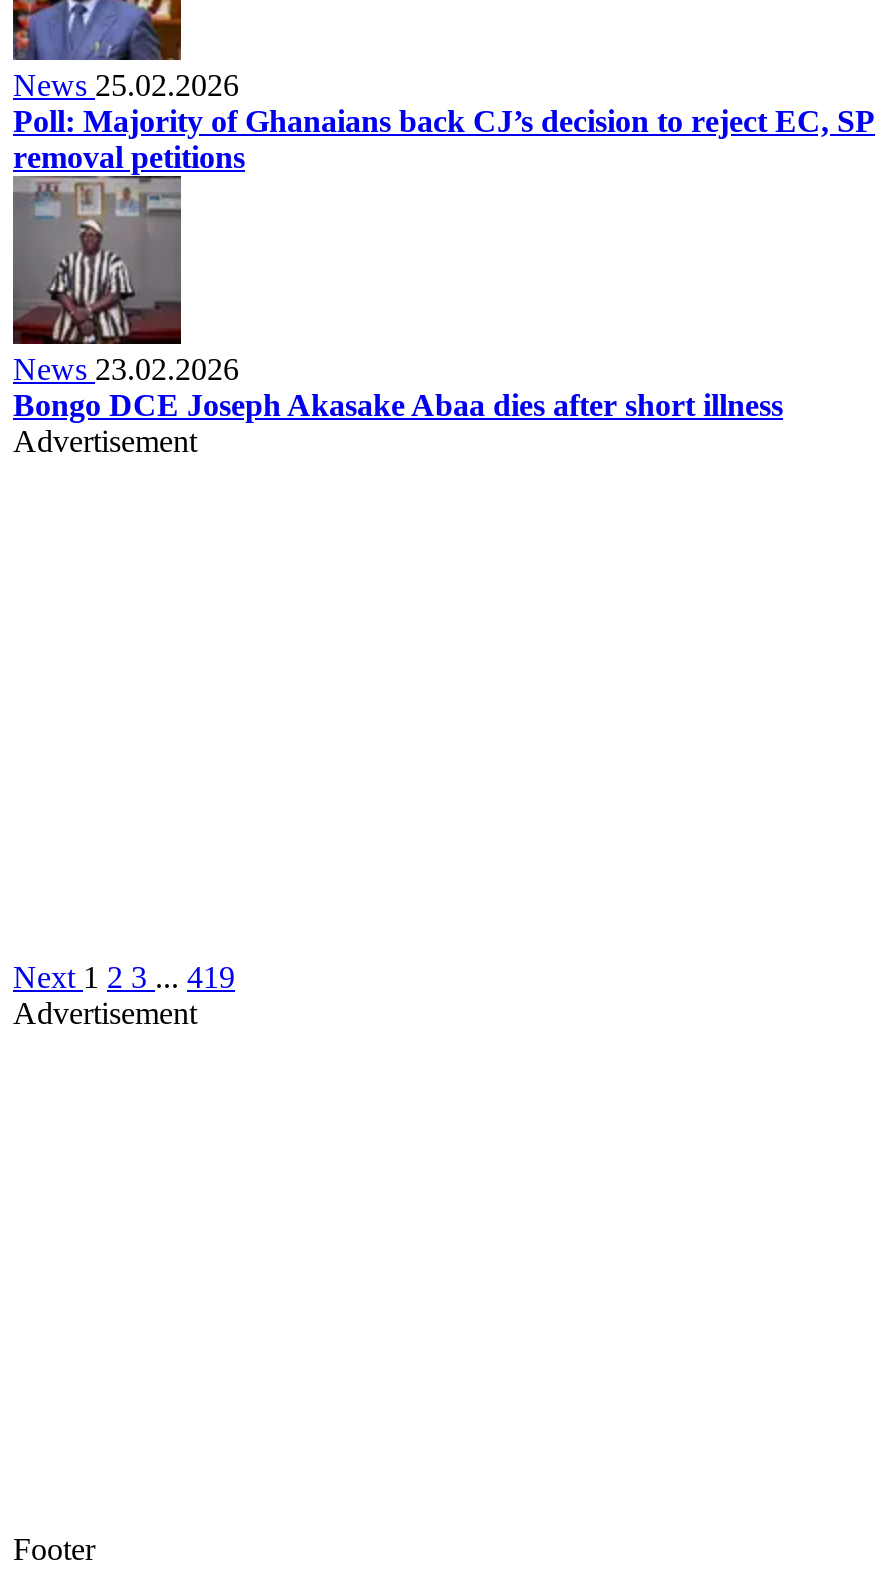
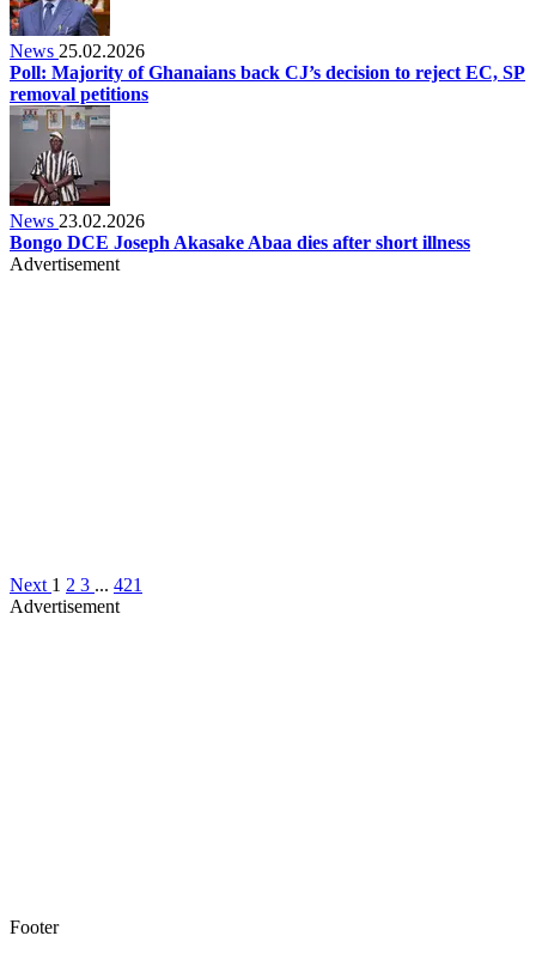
- Next 1 2 3... 419
+ Next 1 2 3... 421
